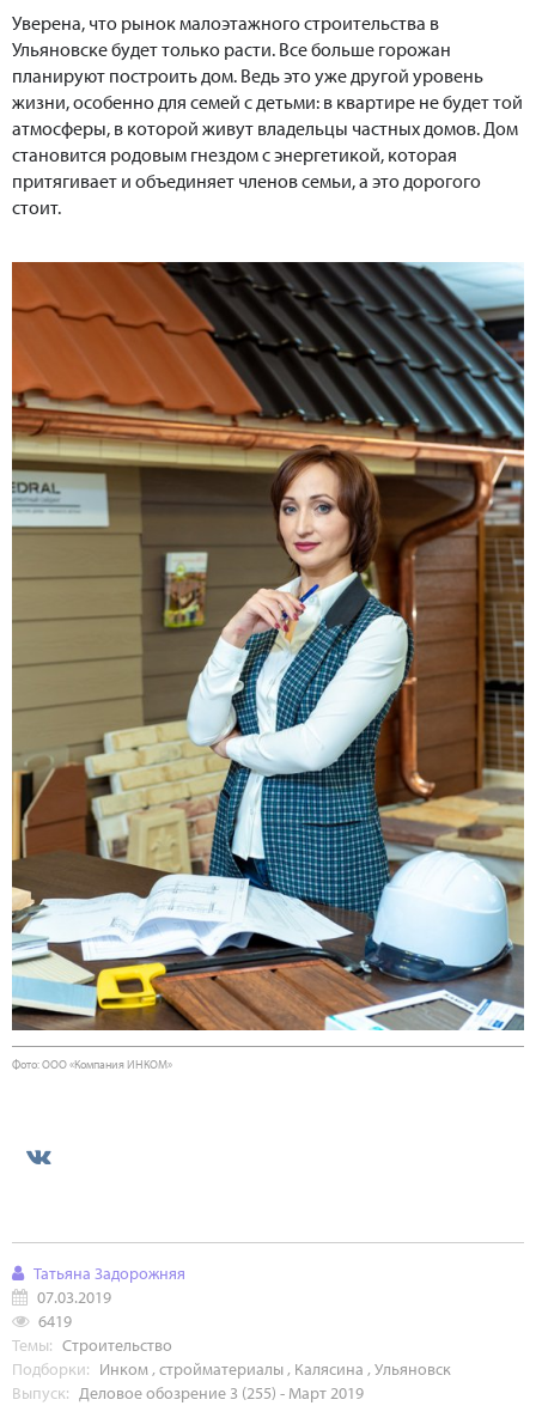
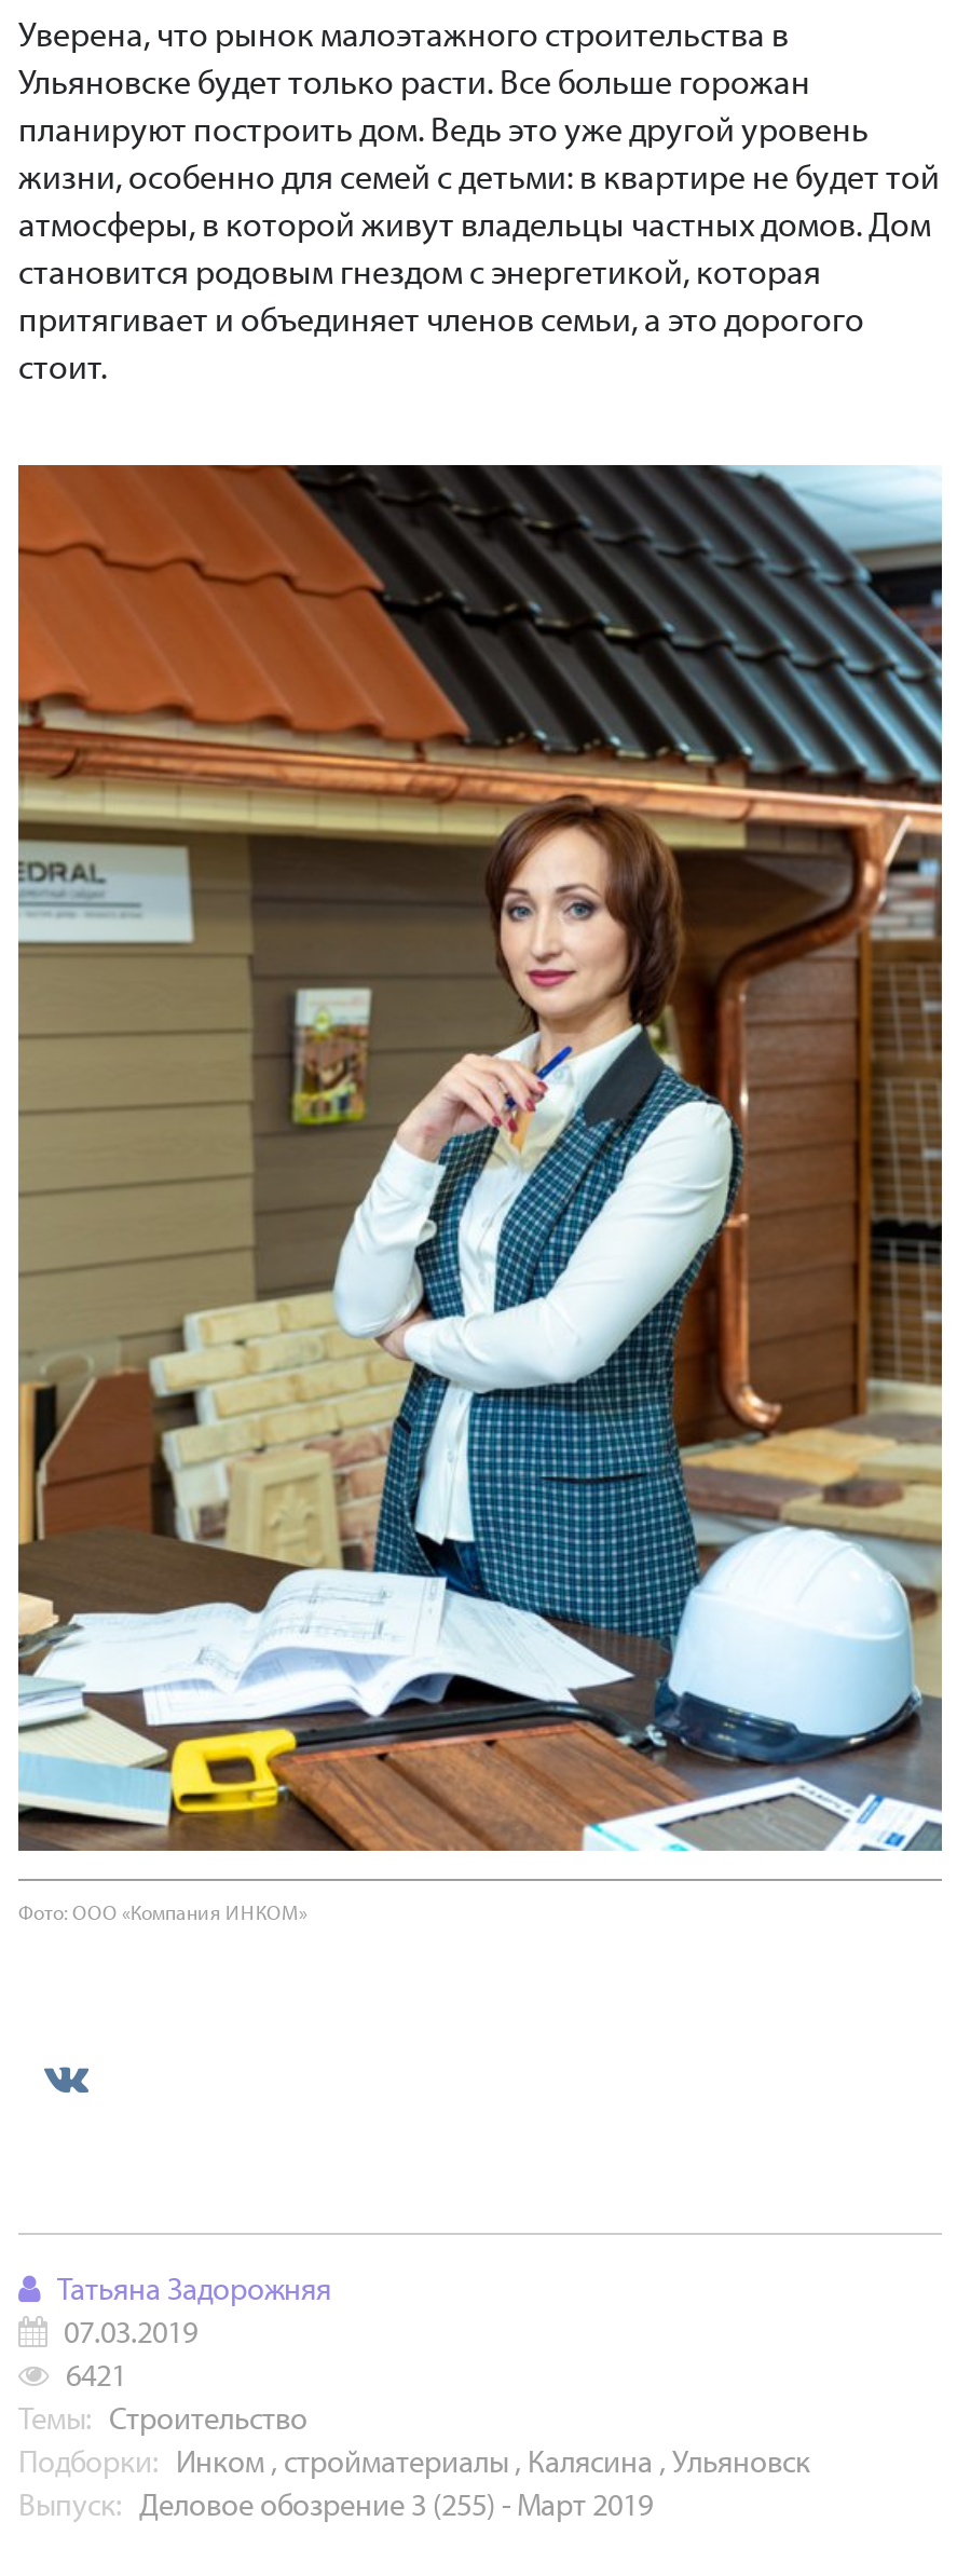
- 6419
+ 6421
